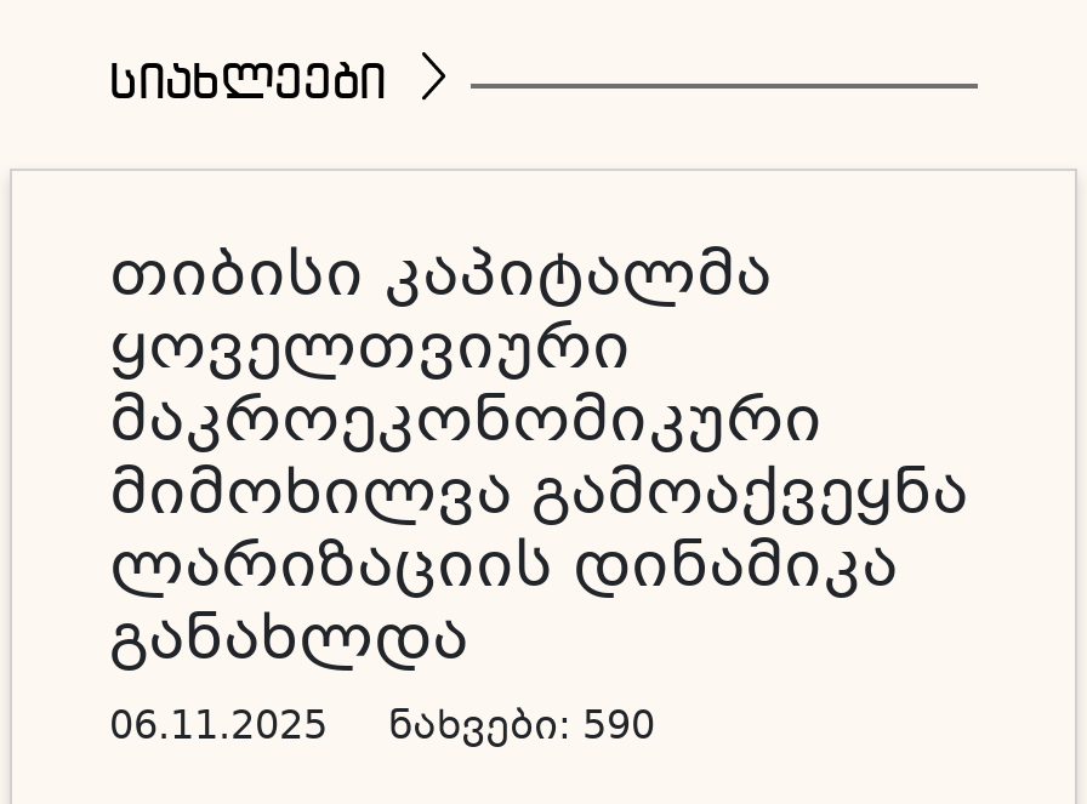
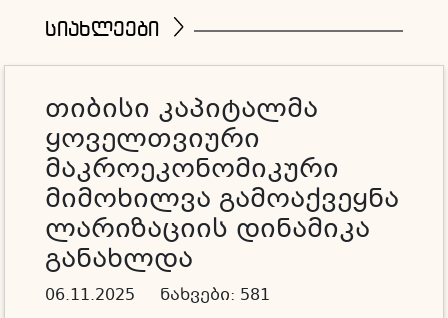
- 06.11.2025 ნახვები: 590
+ 06.11.2025 ნახვები: 581
